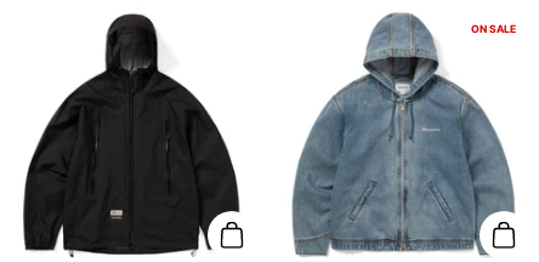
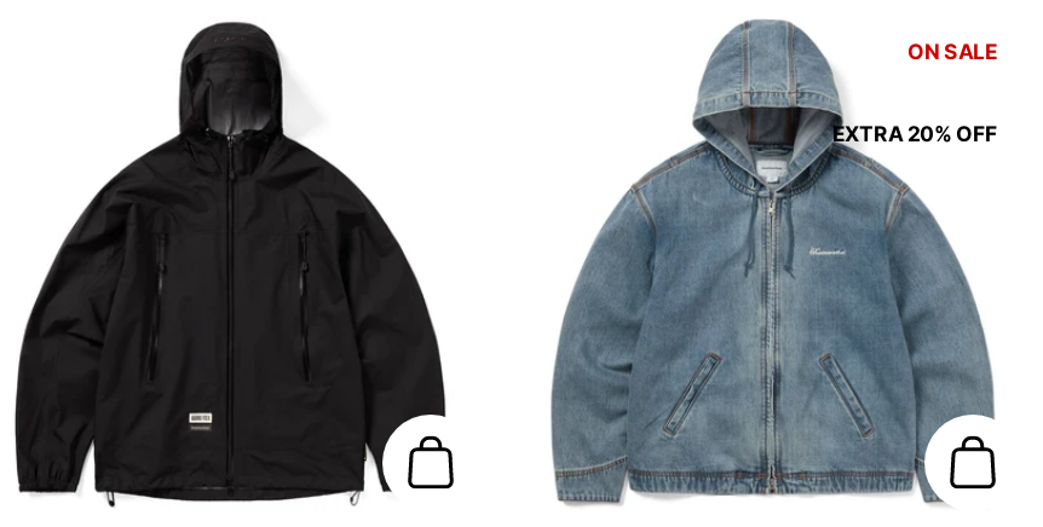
+ EXTRA 20% OFF
